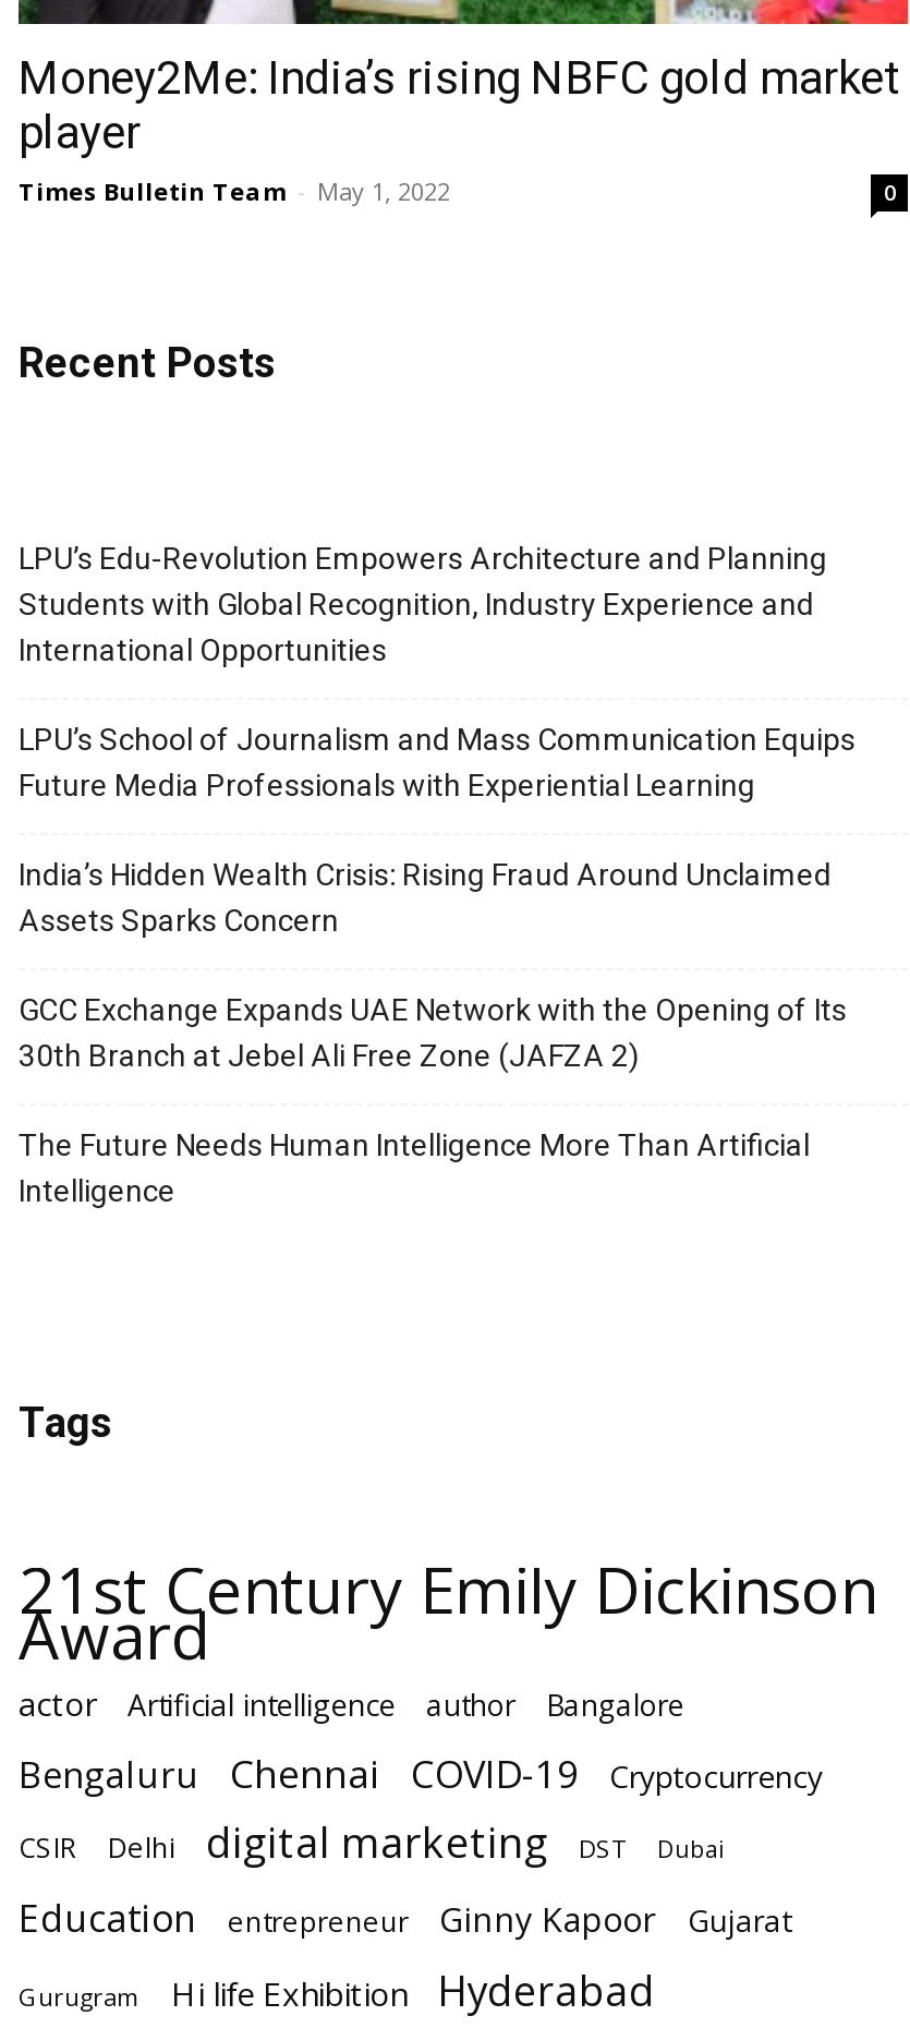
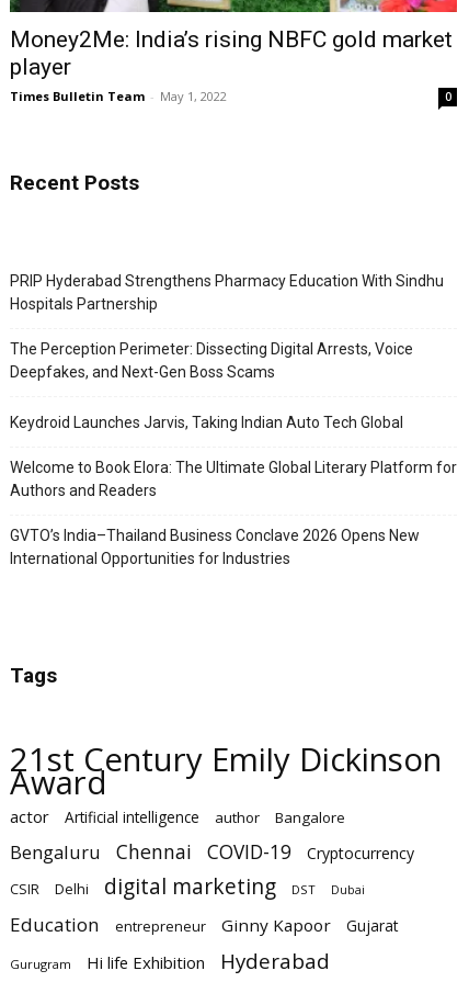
- LPU’s Edu-Revolution Empowers Architecture and Planning
- Students with Global Recognition, Industry Experience and
- International Opportunities
+ PRIP Hyderabad Strengthens Pharmacy Education With Sindhu
+ Hospitals Partnership

- LPU’s School of Journalism and Mass Communication Equips
- Future Media Professionals with Experiential Learning
+ The Perception Perimeter: Dissecting Digital Arrests, Voice
+ Deepfakes, and Next-Gen Boss Scams

- India’s Hidden Wealth Crisis: Rising Fraud Around Unclaimed
- Assets Sparks Concern
+ Keydroid Launches Jarvis, Taking Indian Auto Tech Global

- GCC Exchange Expands UAE Network with the Opening of Its
- 30th Branch at Jebel Ali Free Zone (JAFZA 2)
+ Welcome to Book Elora: The Ultimate Global Literary Platform for
+ Authors and Readers

- The Future Needs Human Intelligence More Than Artificial
- Intelligence
+ GVTO’s India–Thailand Business Conclave 2026 Opens New
+ International Opportunities for Industries
